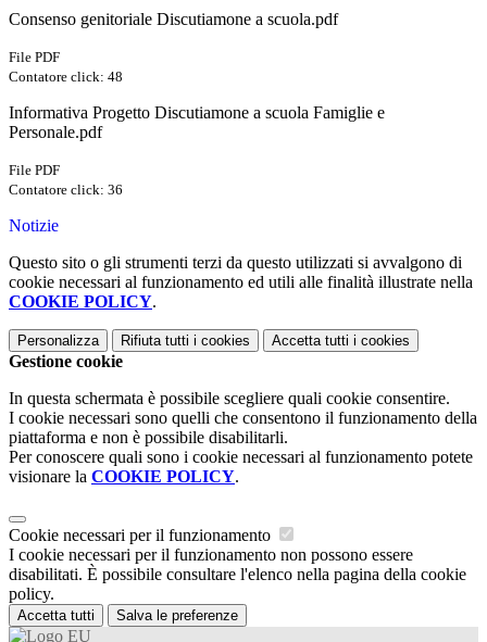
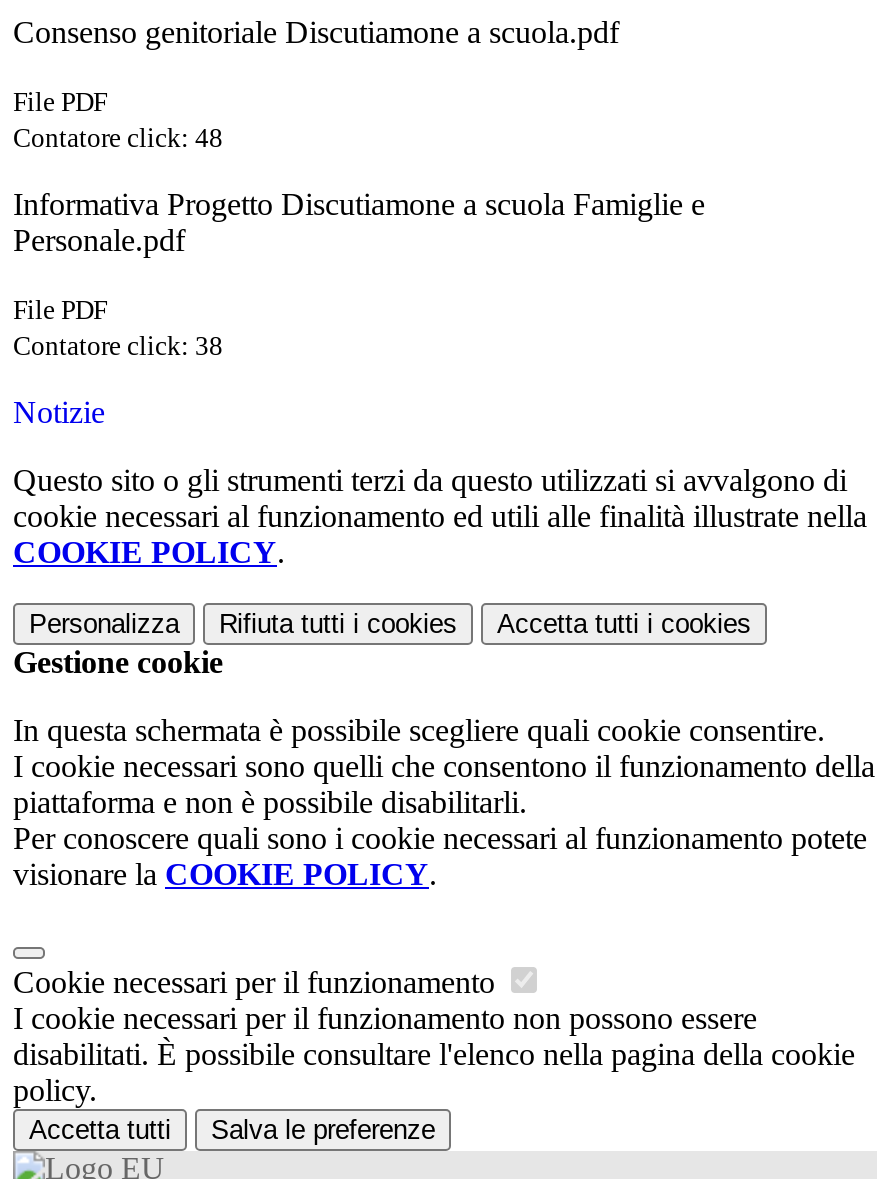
- Contatore click: 36
+ Contatore click: 38
